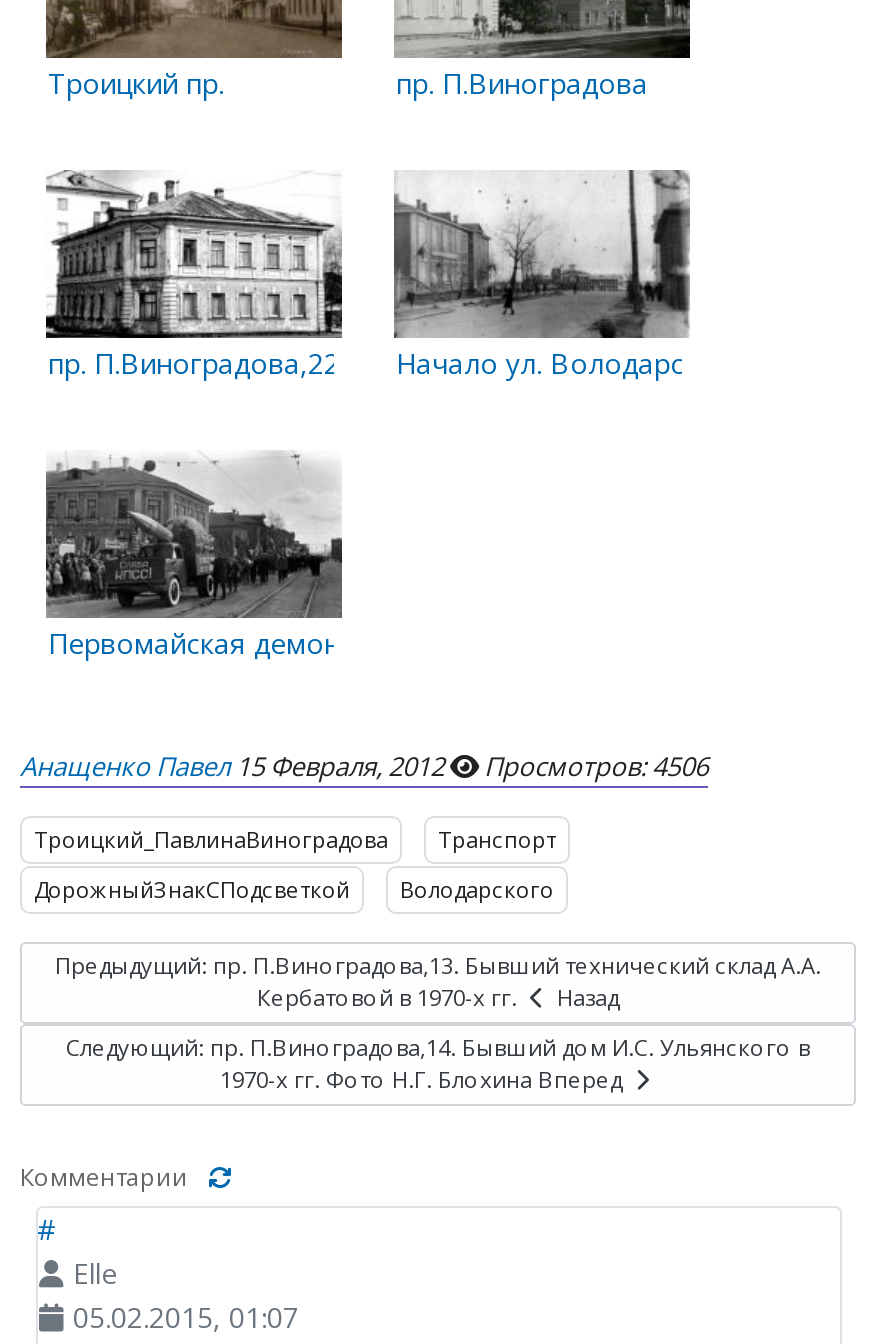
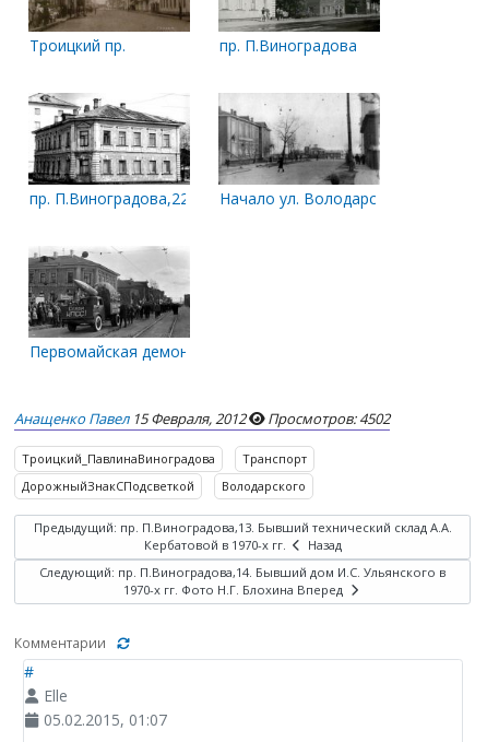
- Анащенко Павел 15 Февраля, 2012 Просмотров: 4506
+ Анащенко Павел 15 Февраля, 2012 Просмотров: 4502
